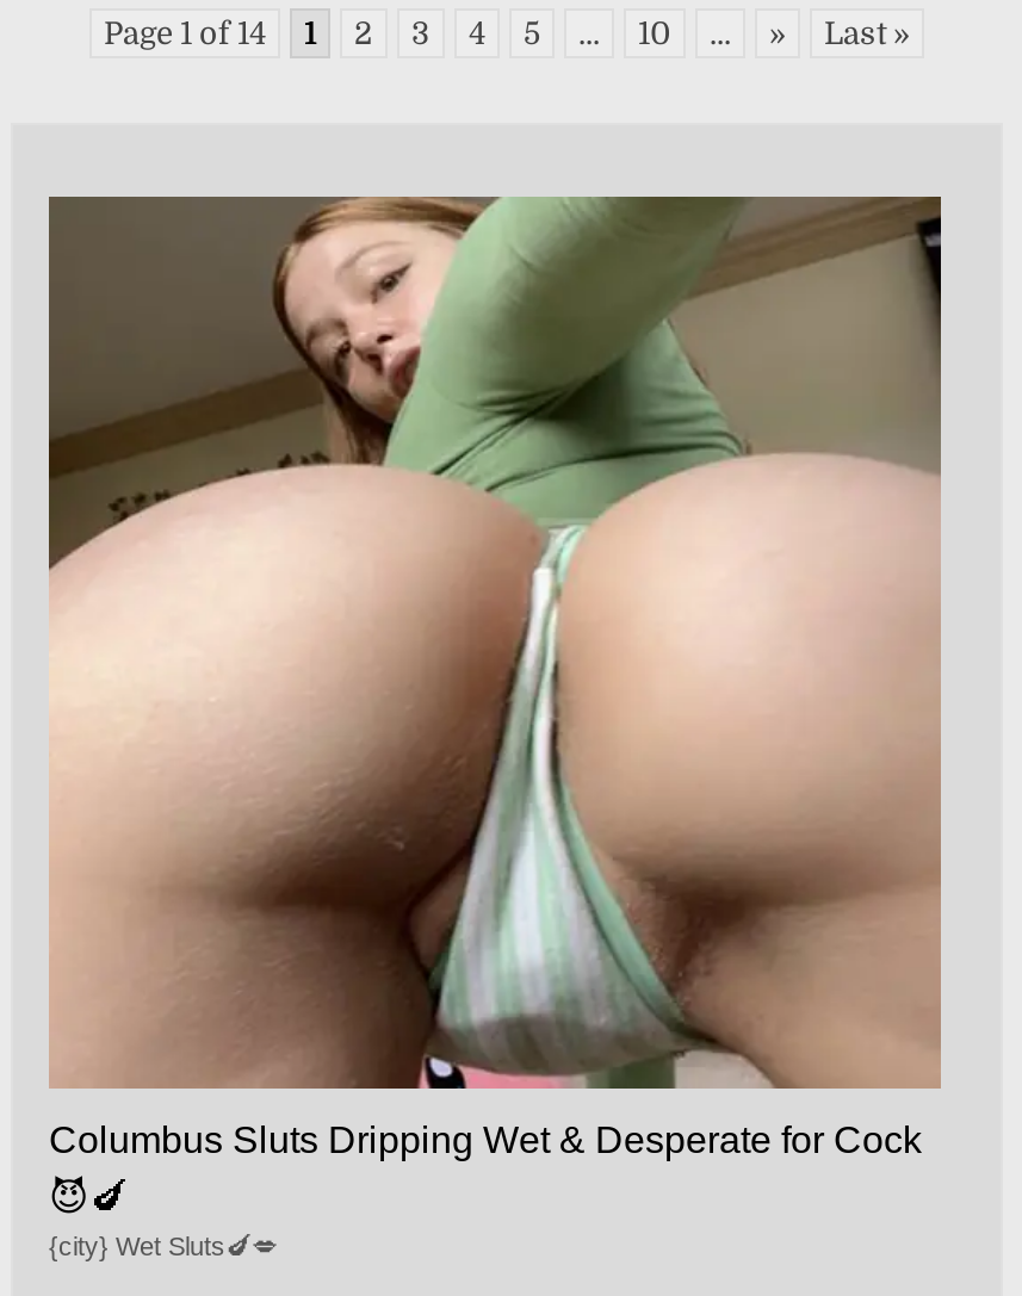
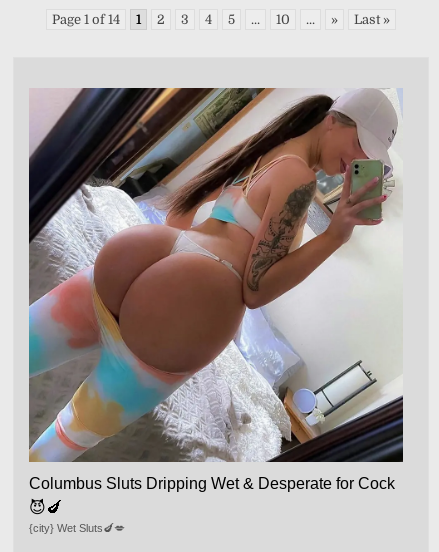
- [image]
+ [image]
